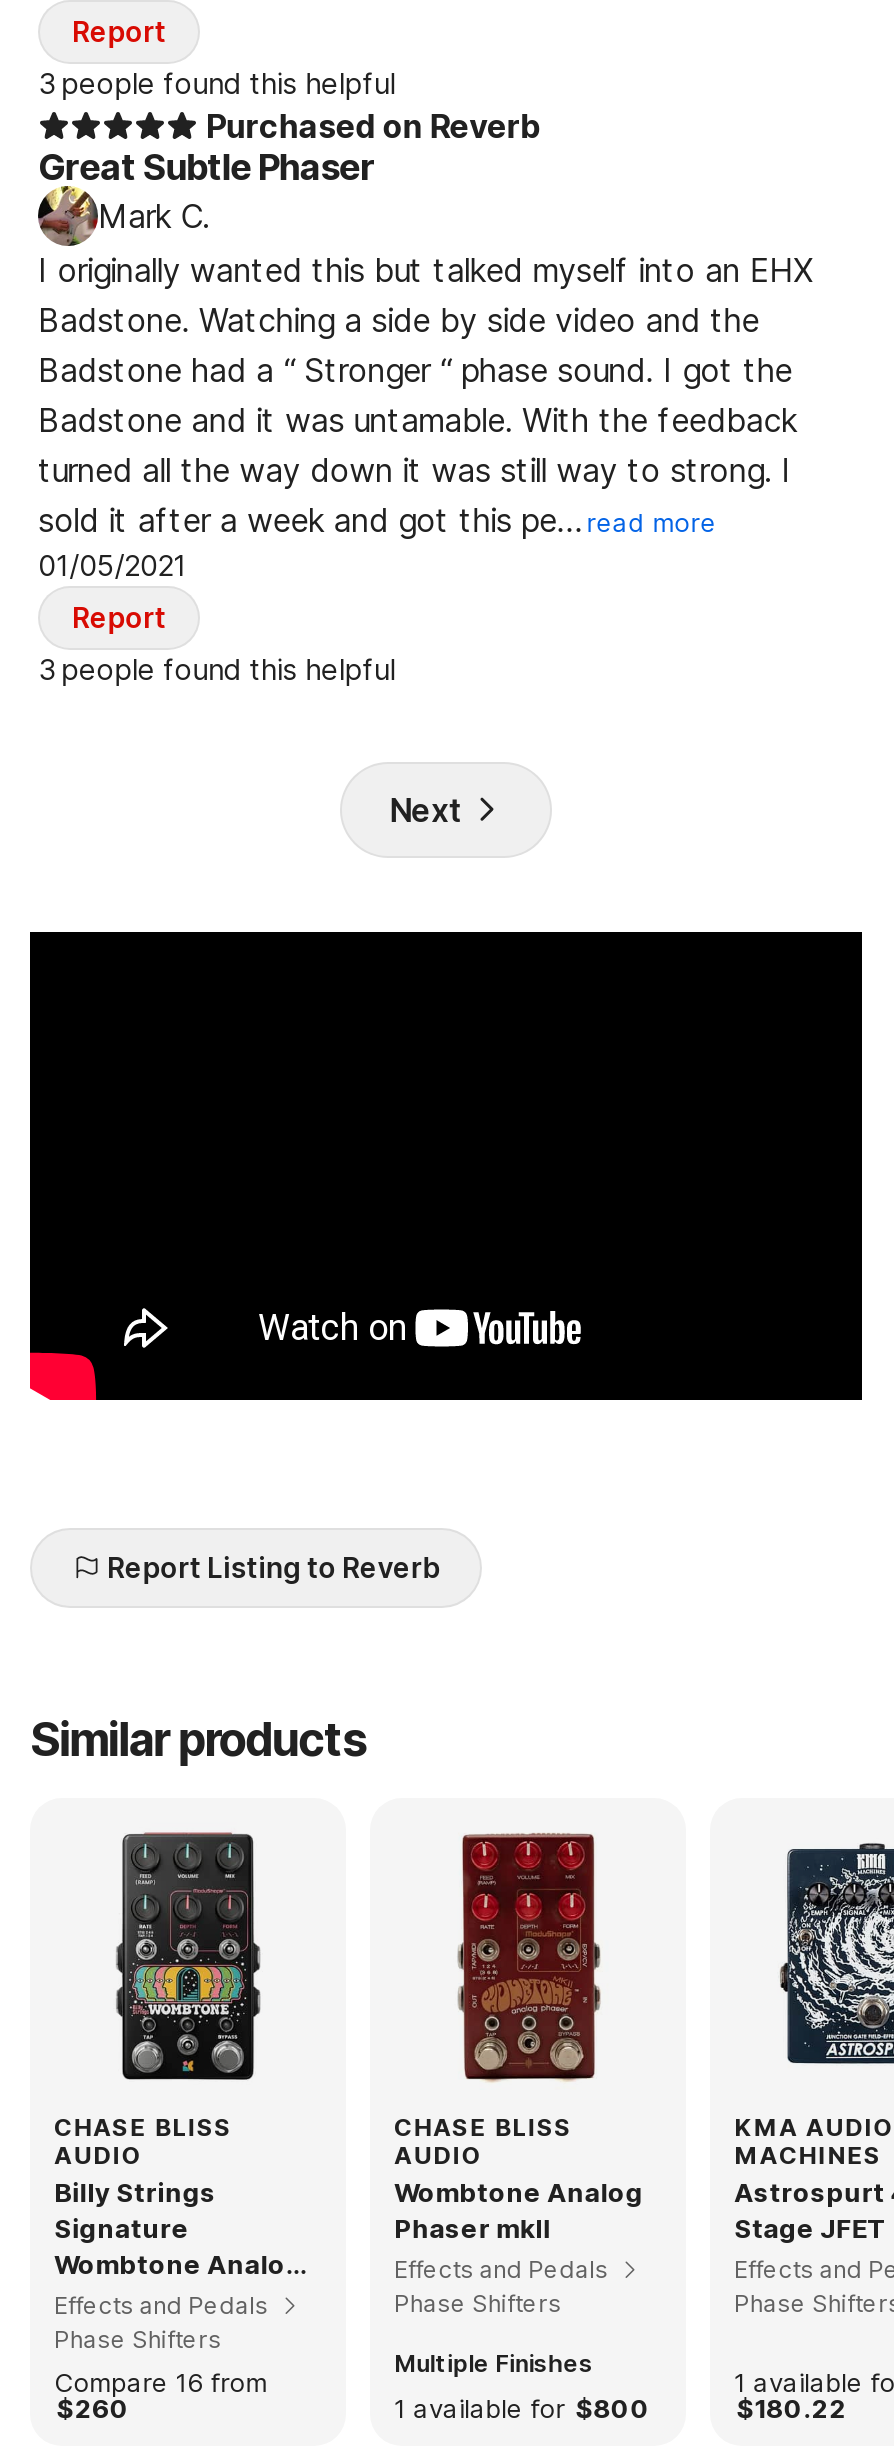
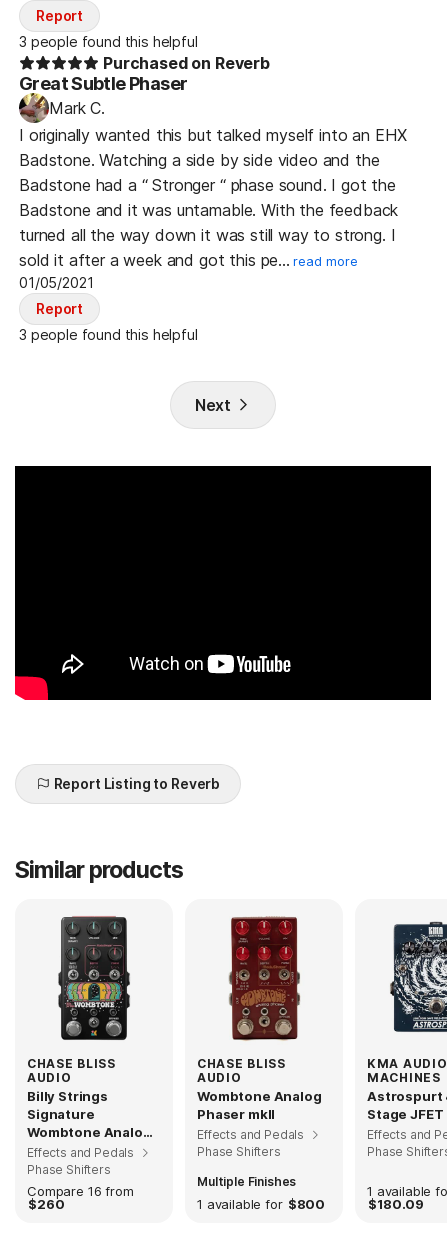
- $180.22
+ $180.09
